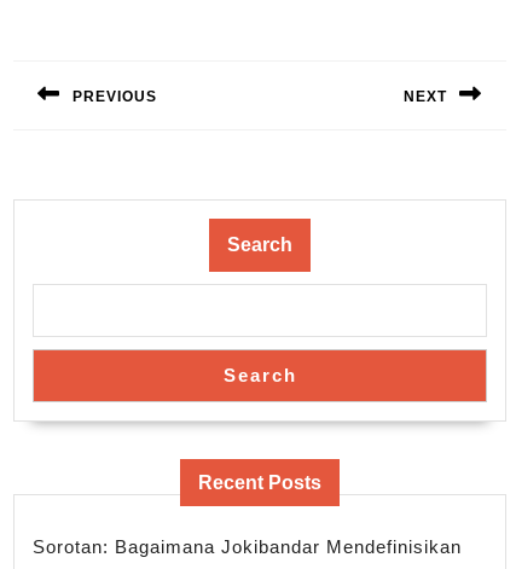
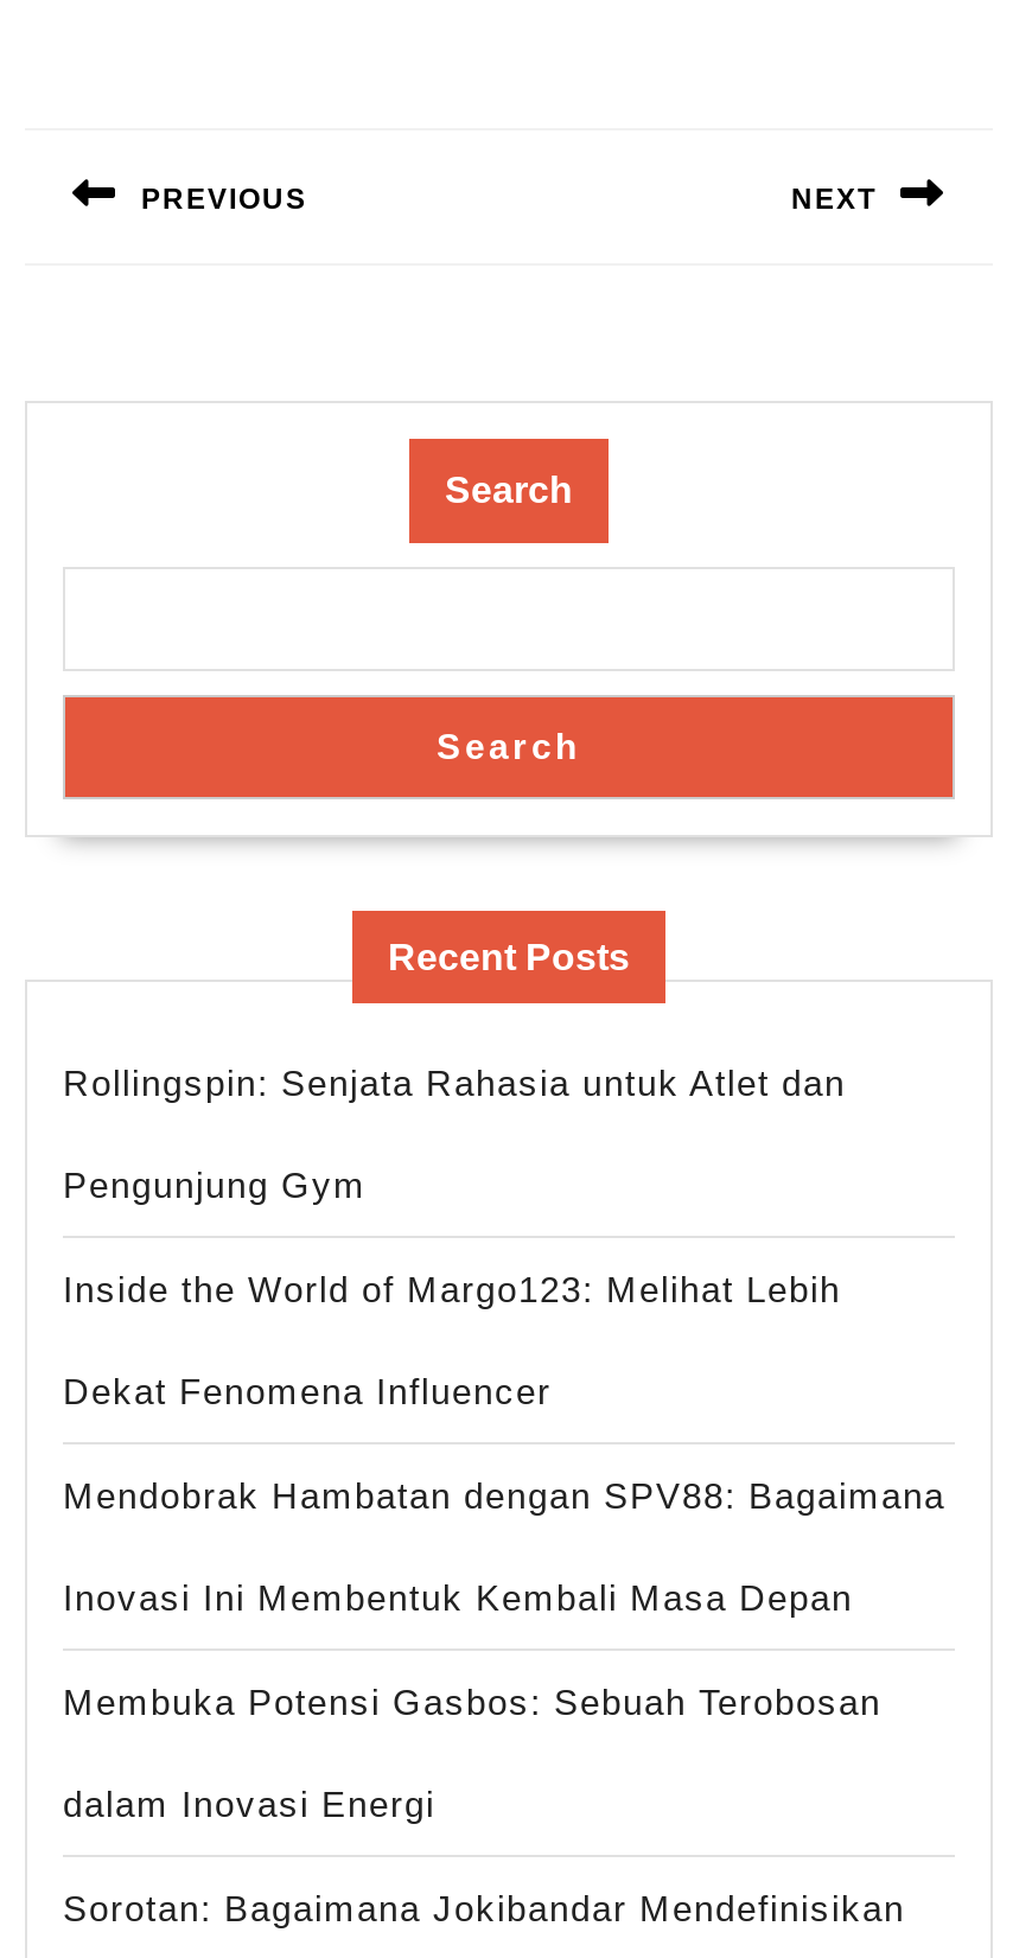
+ Rollingspin: Senjata Rahasia untuk Atlet dan
+ Pengunjung Gym
+ Inside the World of Margo123: Melihat Lebih
+ Dekat Fenomena Influencer
+ Mendobrak Hambatan dengan SPV88: Bagaimana
+ Inovasi Ini Membentuk Kembali Masa Depan
+ Membuka Potensi Gasbos: Sebuah Terobosan
+ dalam Inovasi Energi
